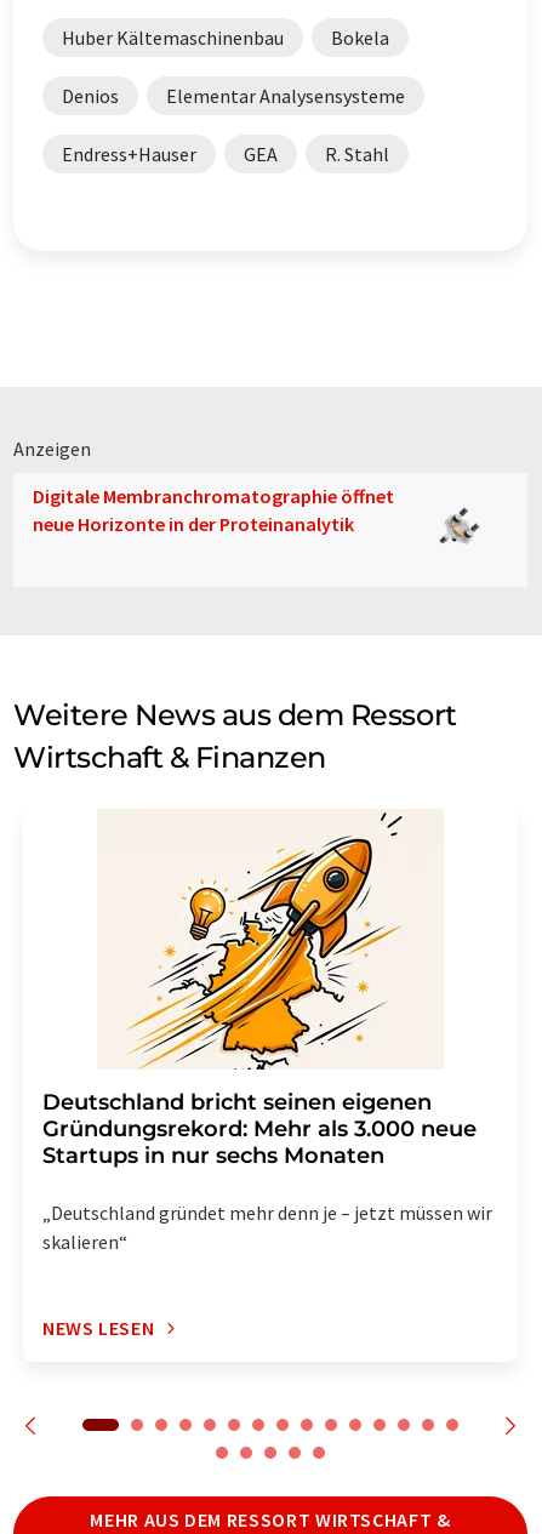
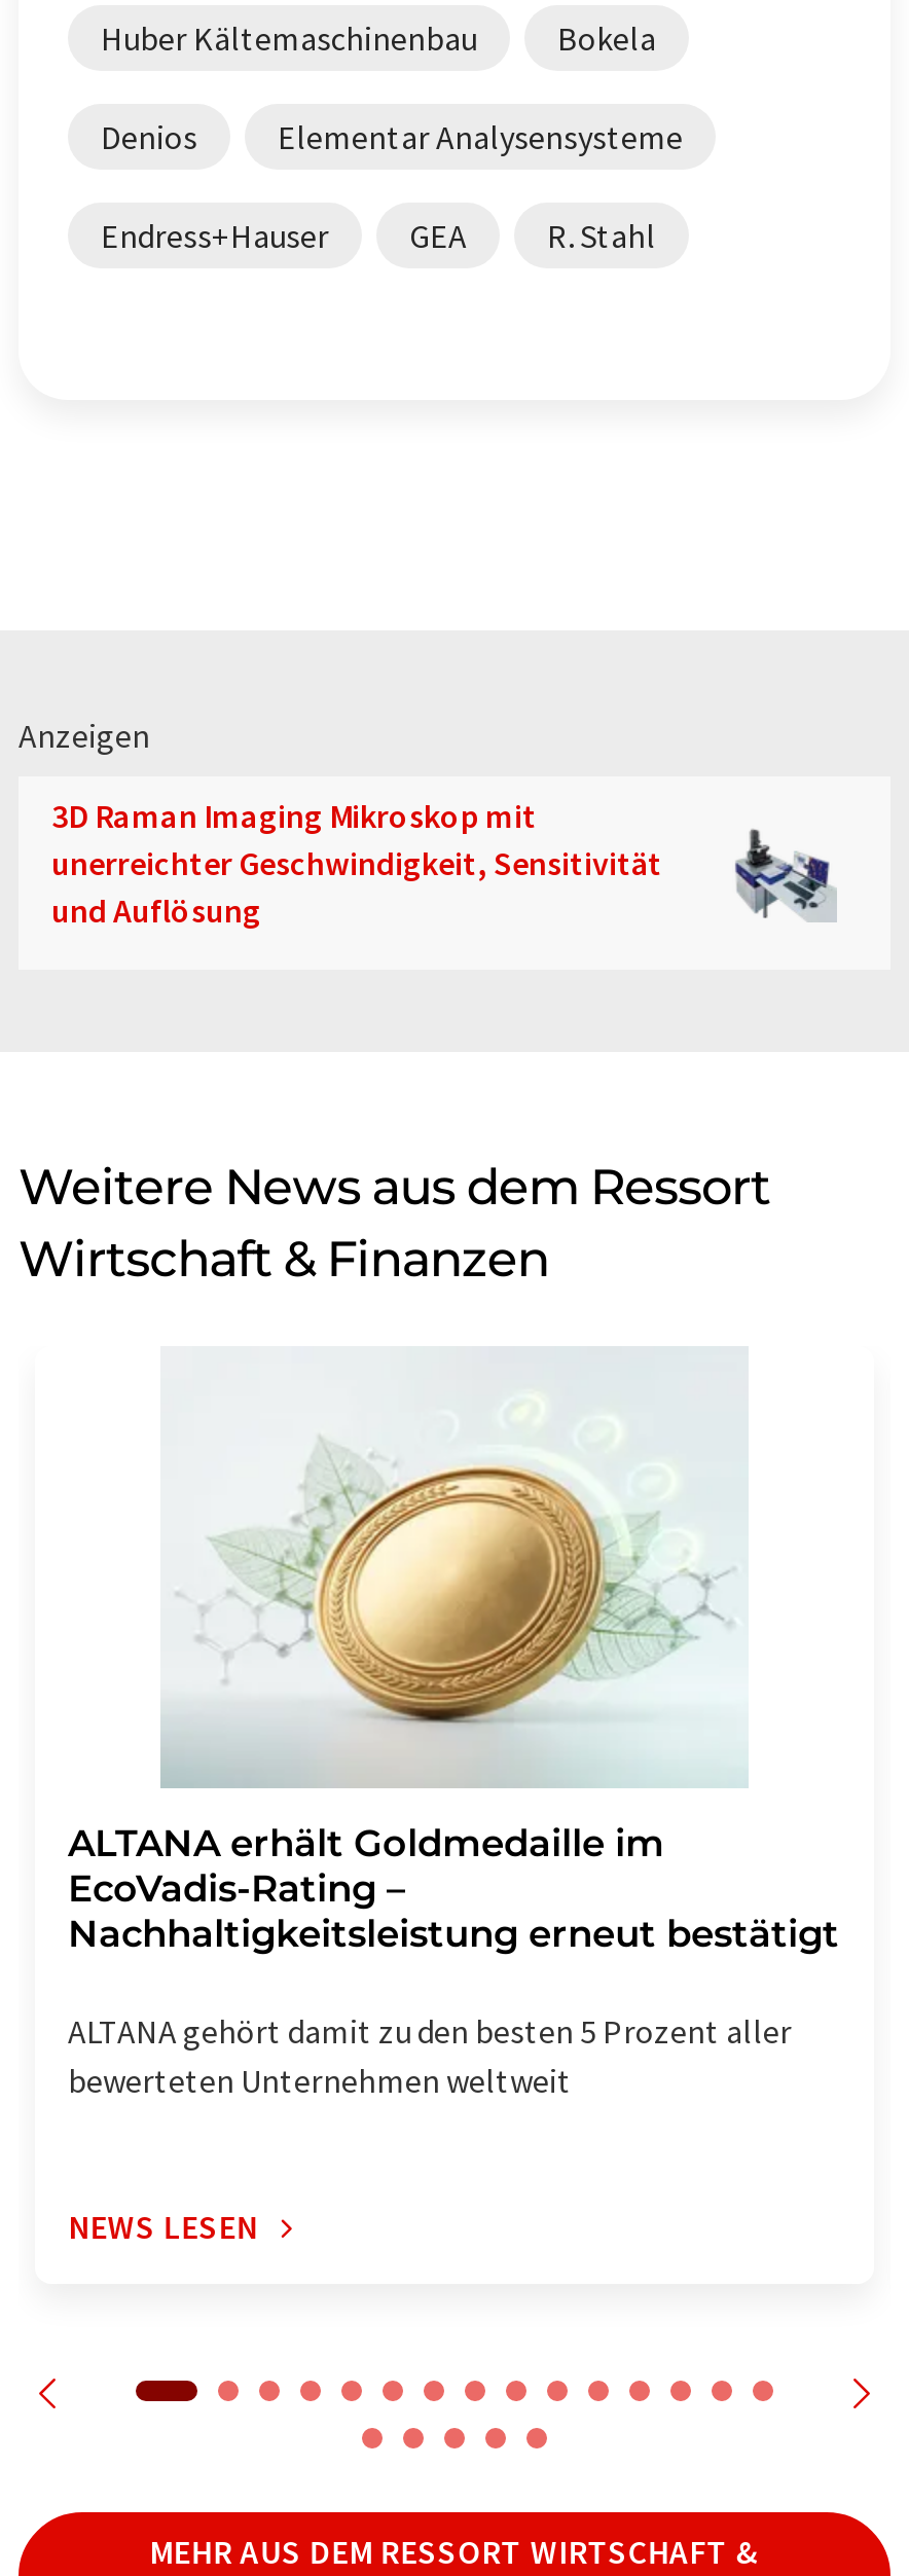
- [image]
- Digitale Membranchromatographie öffnet
- neue Horizonte in der Proteinanalytik
+ [image]
+ 3D Raman Imaging Mikroskop mit
+ unerreichter Geschwindigkeit, Sensitivität
+ und Auflösung

- [image]
- Deutschland bricht seinen eigenen
- Gründungsrekord: Mehr als 3.000 neue
- Startups in nur sechs Monaten
+ [image]
+ ALTANA erhält Goldmedaille im
+ EcoVadis-Rating –
+ Nachhaltigkeitsleistung erneut bestätigt

- „Deutschland gründet mehr denn je – jetzt müssen wir
- skalieren“
+ ALTANA gehört damit zu den besten 5 Prozent aller
+ bewerteten Unternehmen weltweit
